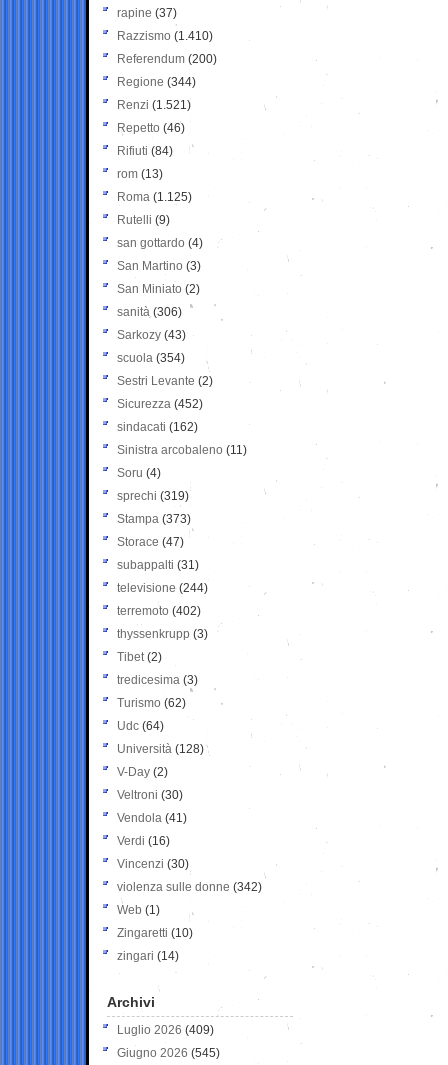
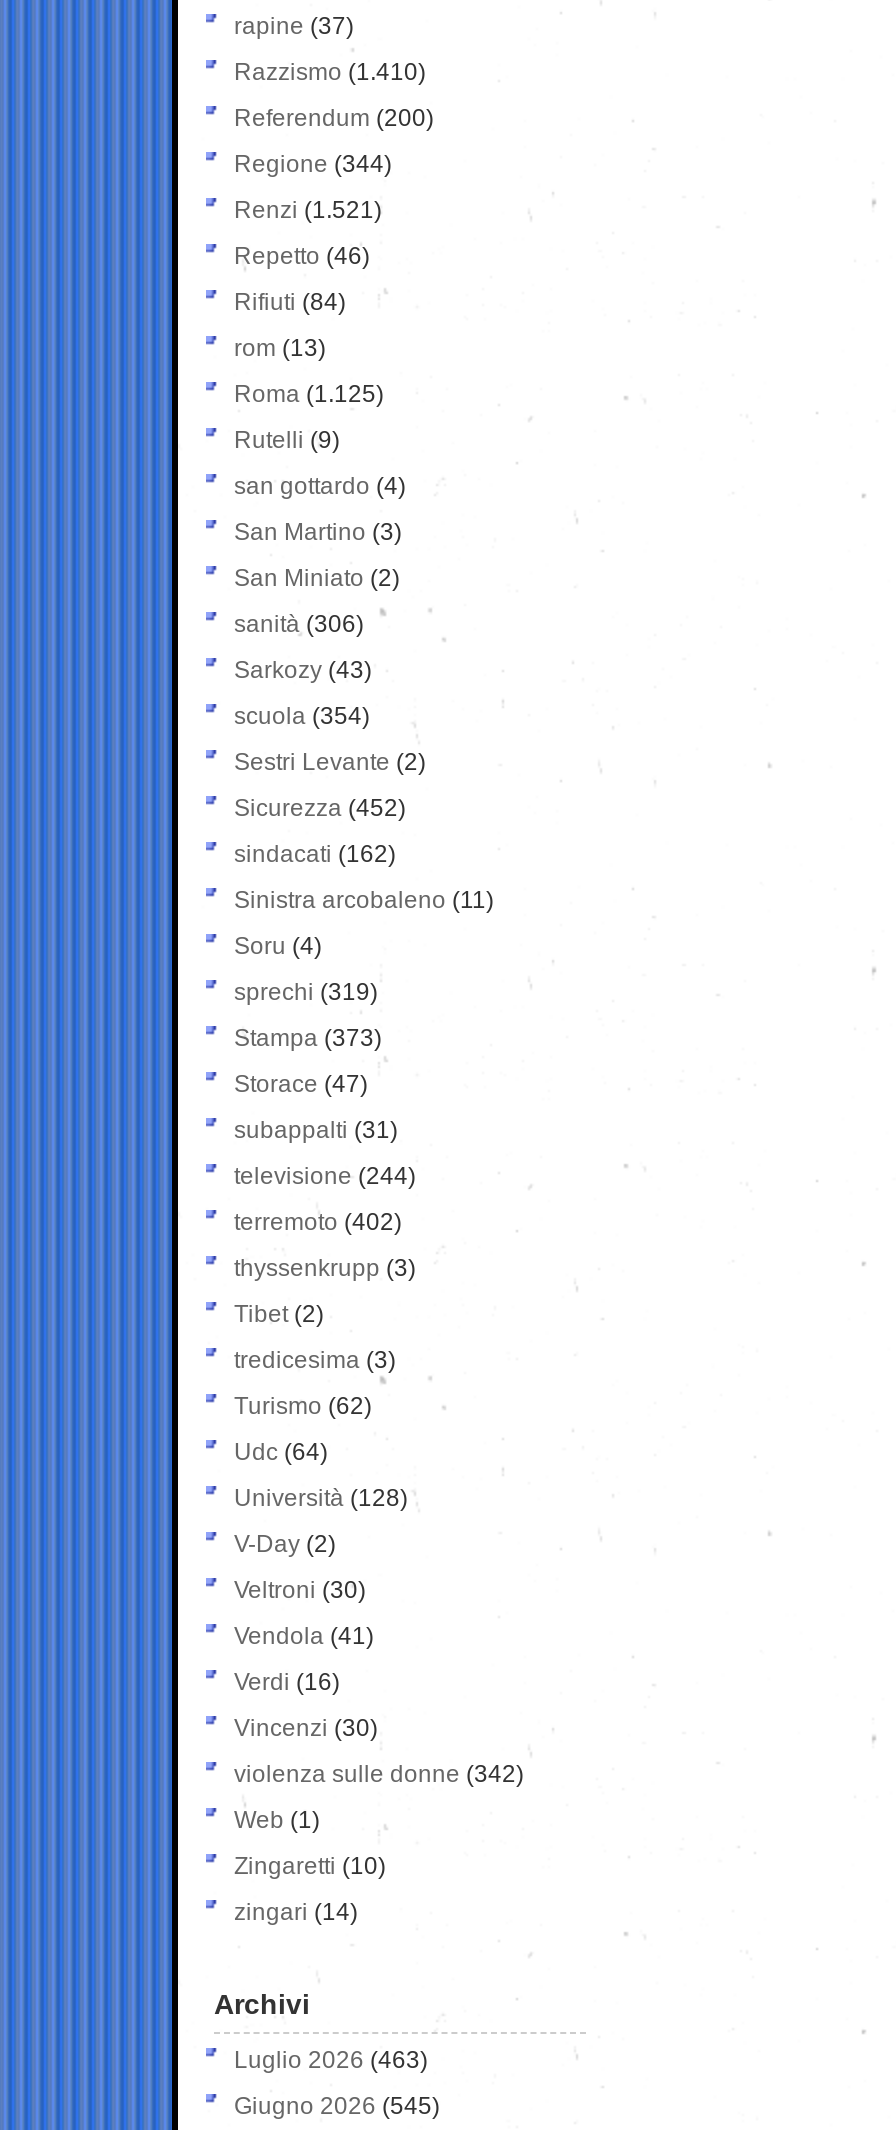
- Luglio 2026 (409)
+ Luglio 2026 (463)
